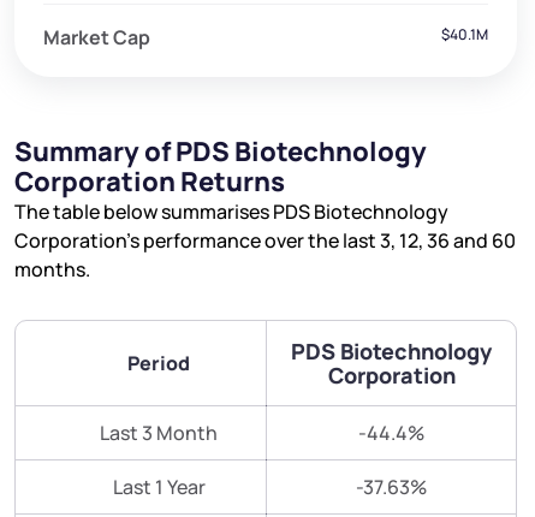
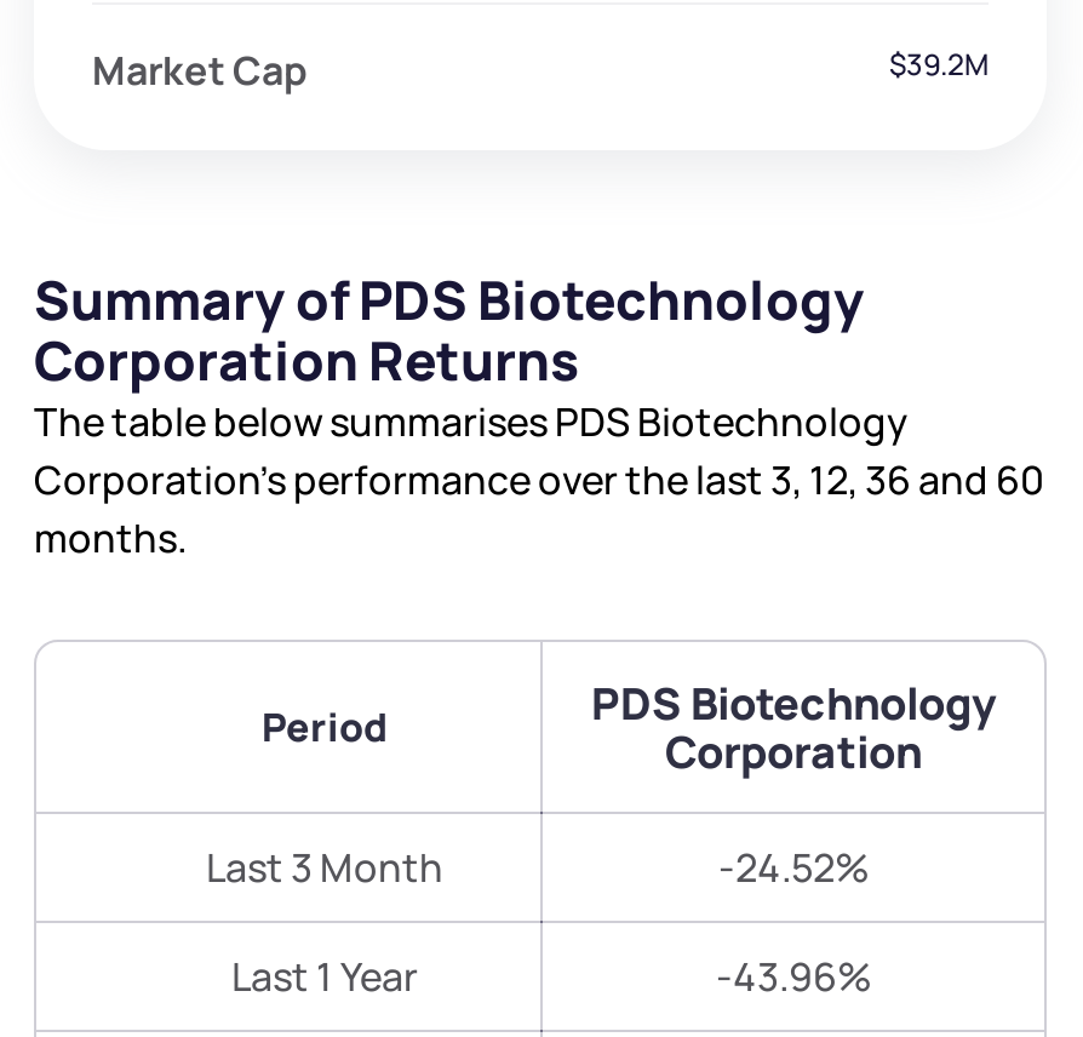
- $40.1M
+ $39.2M

- -44.4%
+ -24.52%

- -37.63%
+ -43.96%
